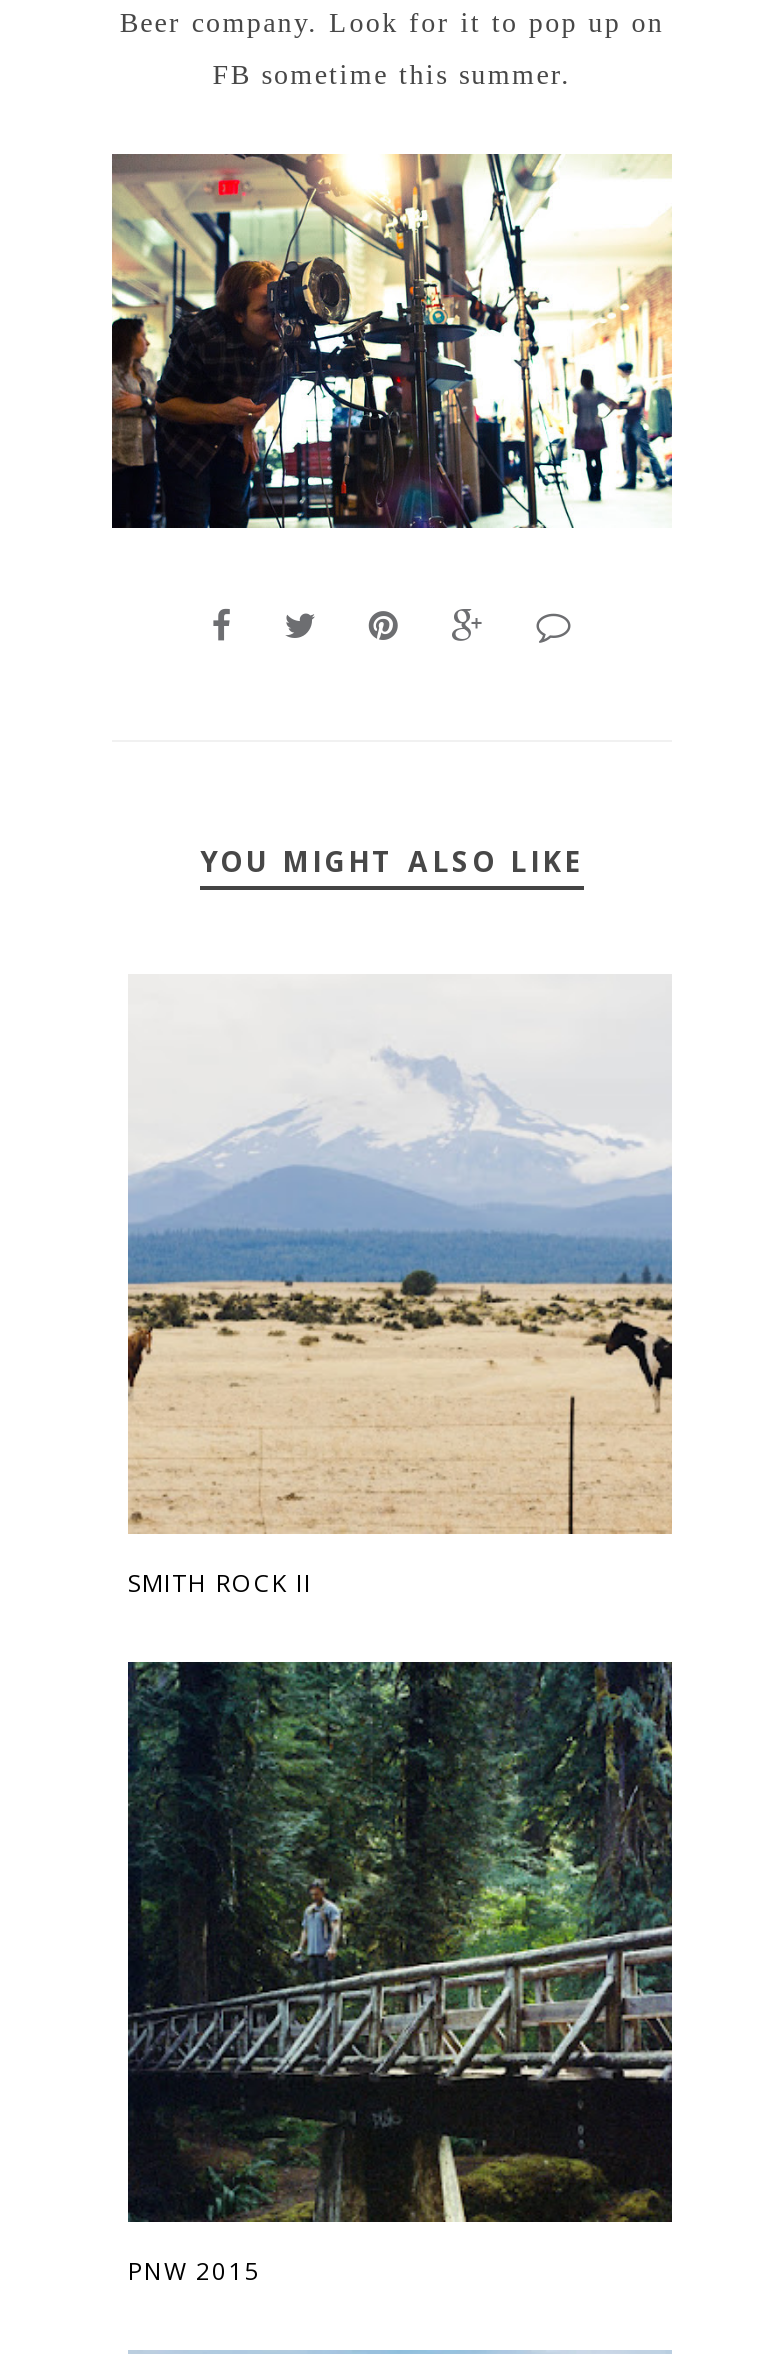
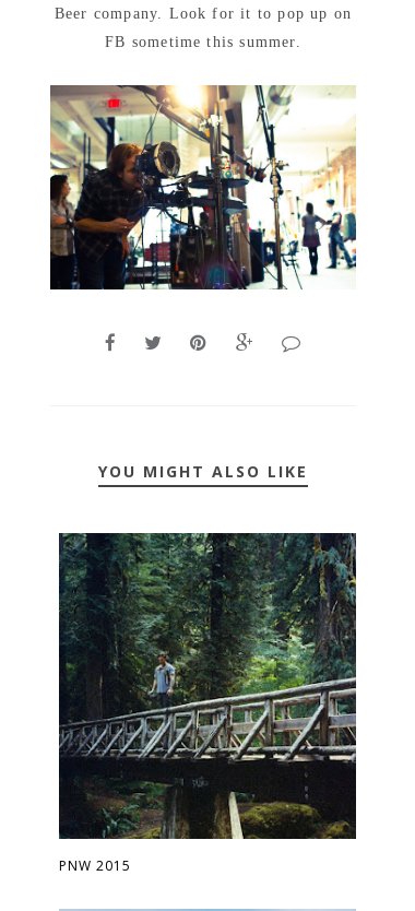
- [image]
- SMITH ROCK II
